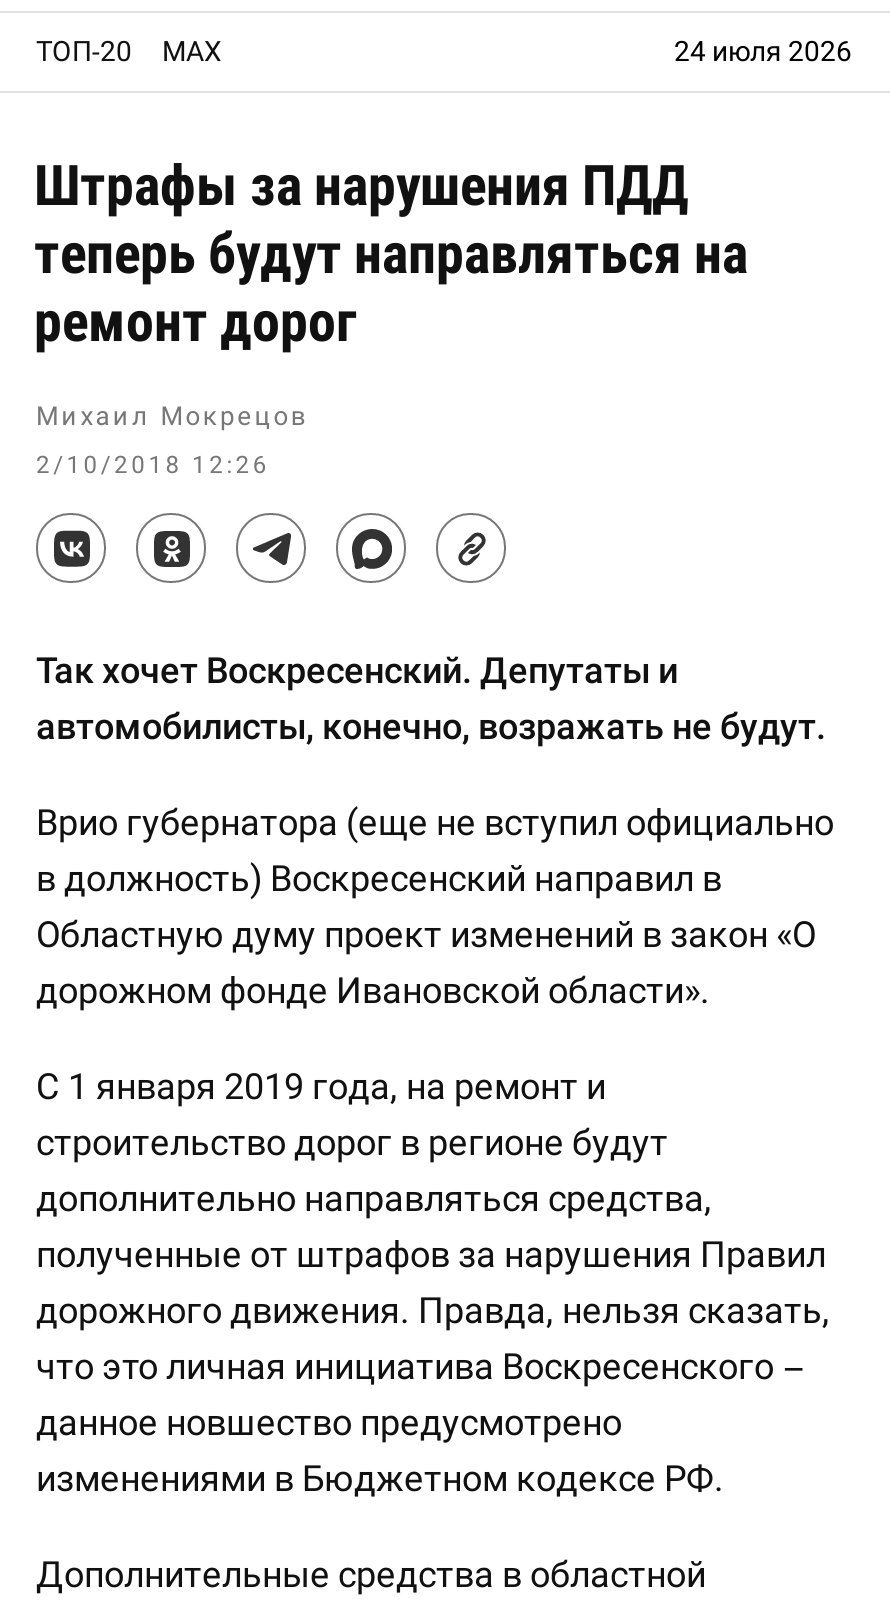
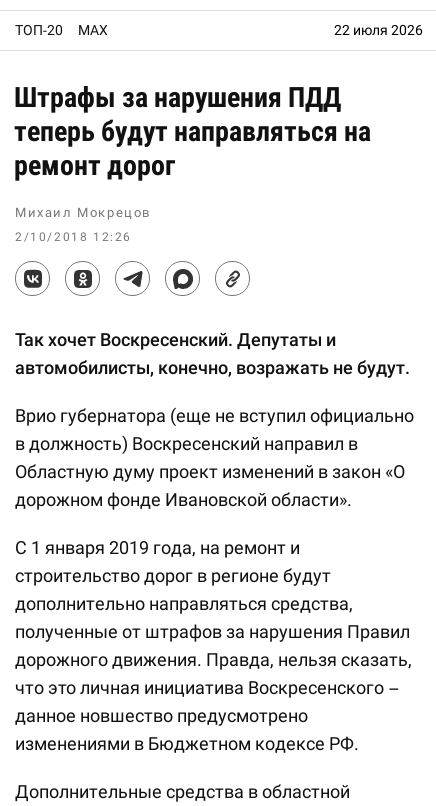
- 24 июля 2026
+ 22 июля 2026
